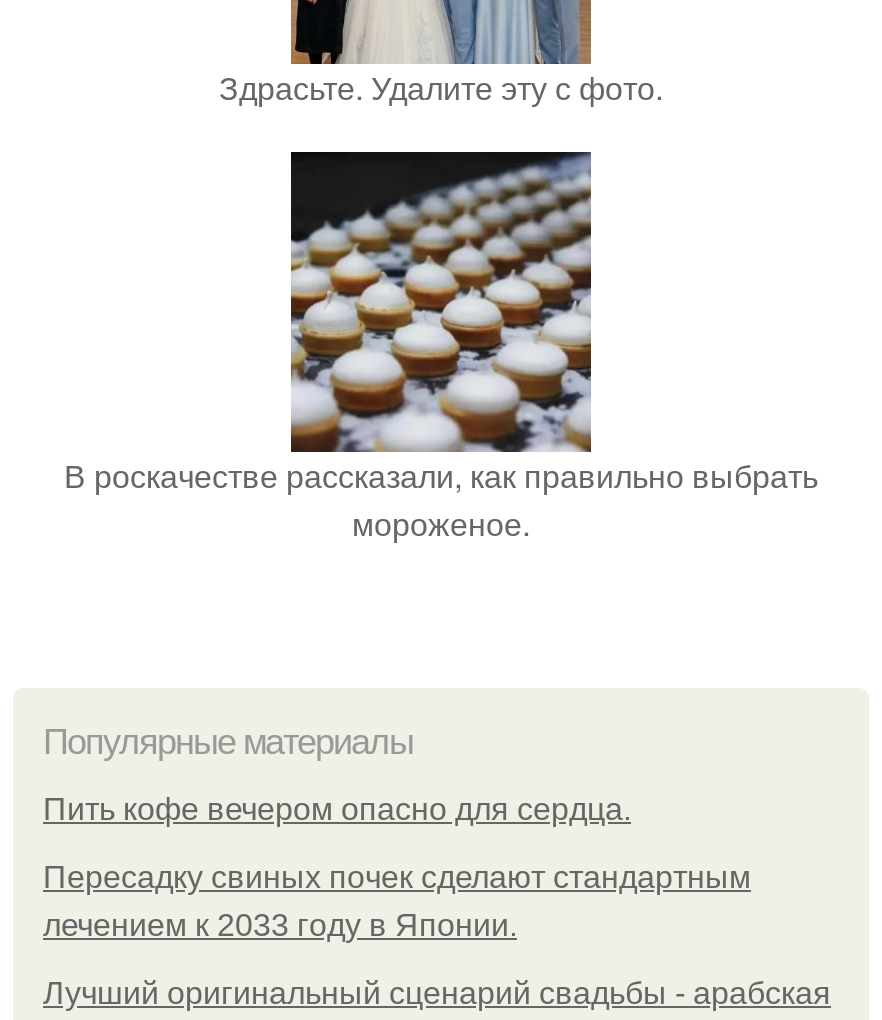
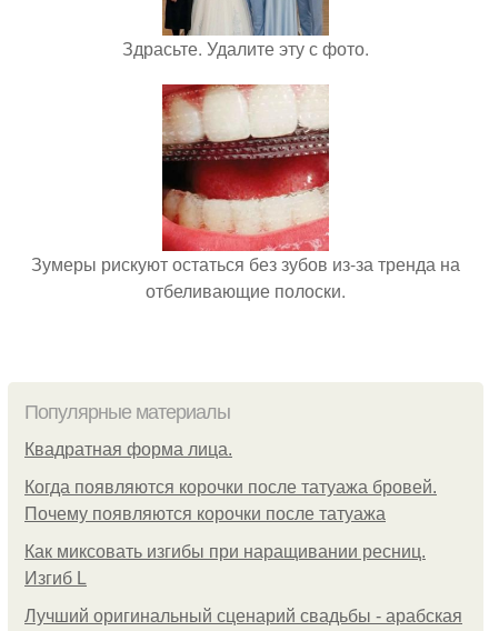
- [image]
- В роскачестве рассказали, как правильно выбрать
- мороженое.
+ [image]
+ Зумеры рискуют остаться без зубов из-за тренда на
+ отбеливающие полоски.

- Пить кофе вечером опасно для сердца.
- Пересадку свиных почек сделают стандартным
- лечением к 2033 году в Японии.
+ Квадратная форма лица.
+ Когда появляются корочки после татуажа бровей.
+ Почему появляются корочки после татуажа
+ Как миксовать изгибы при наращивании ресниц.
+ Изгиб L
